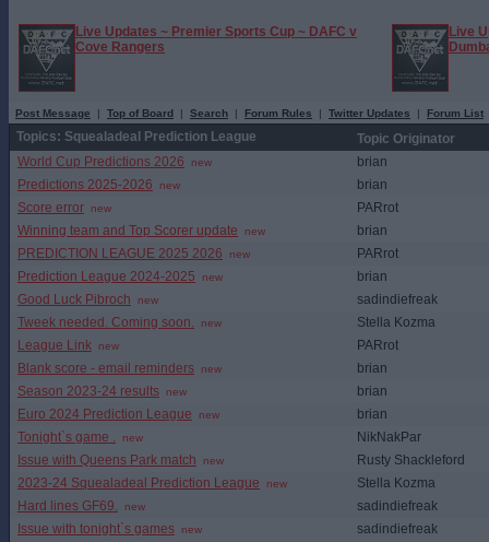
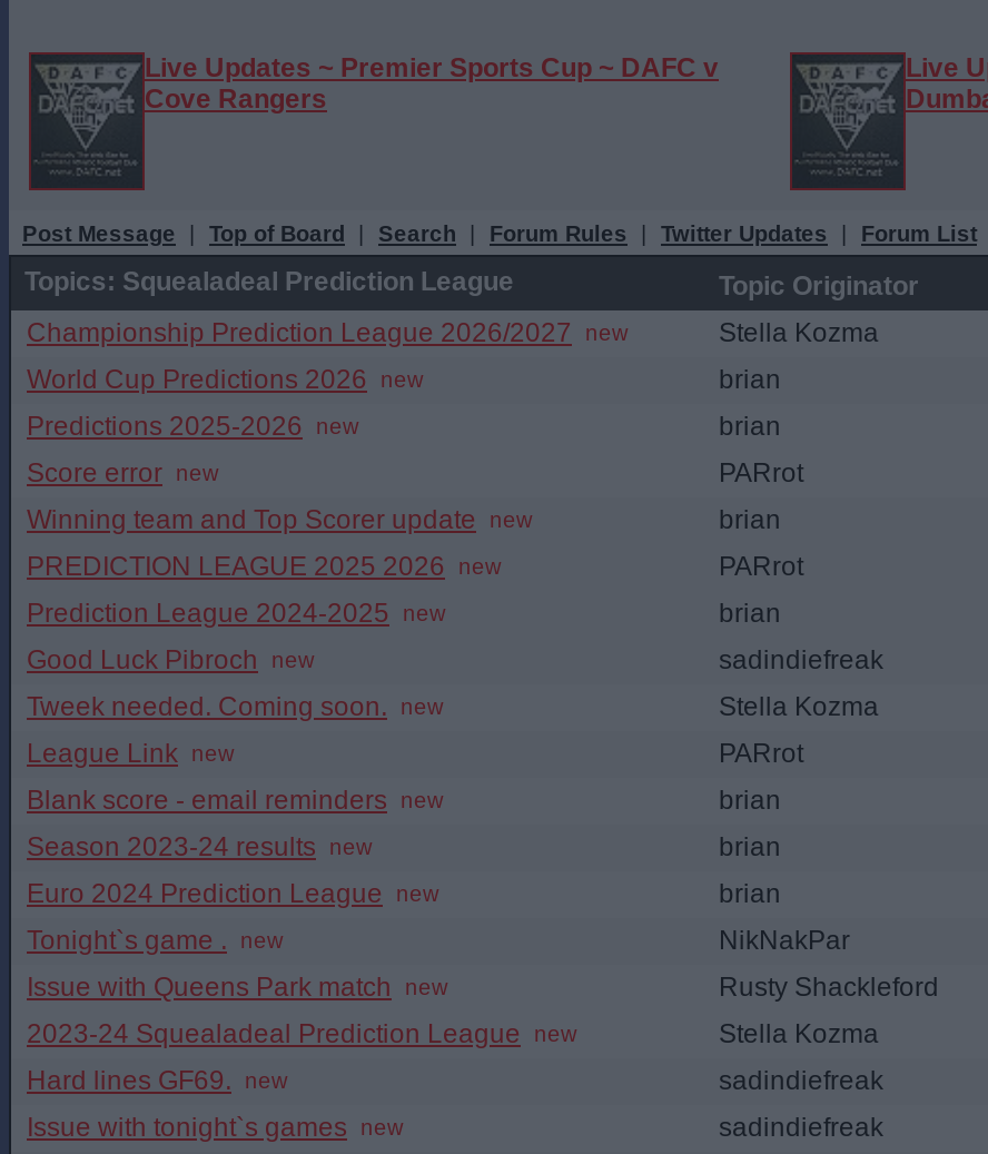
+ Championship Prediction League 2026/2027 new
+ Stella Kozma
